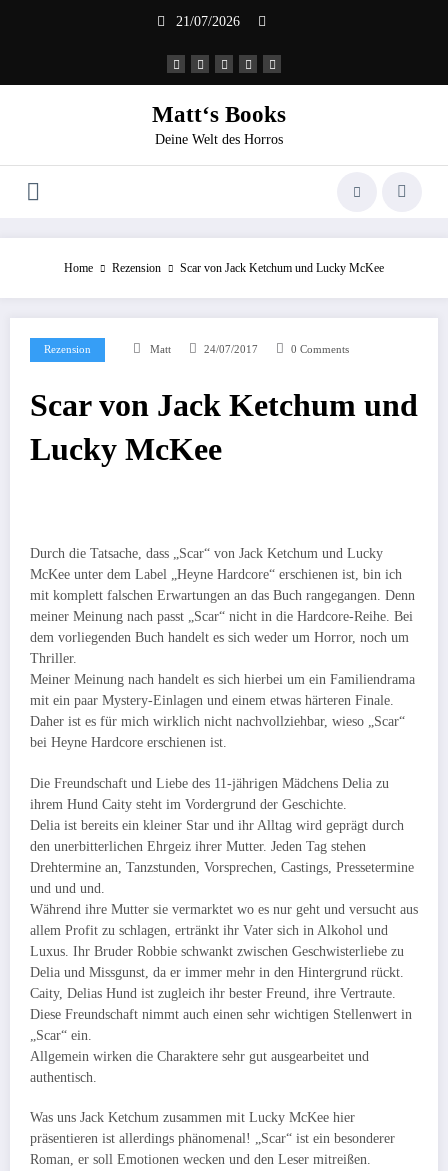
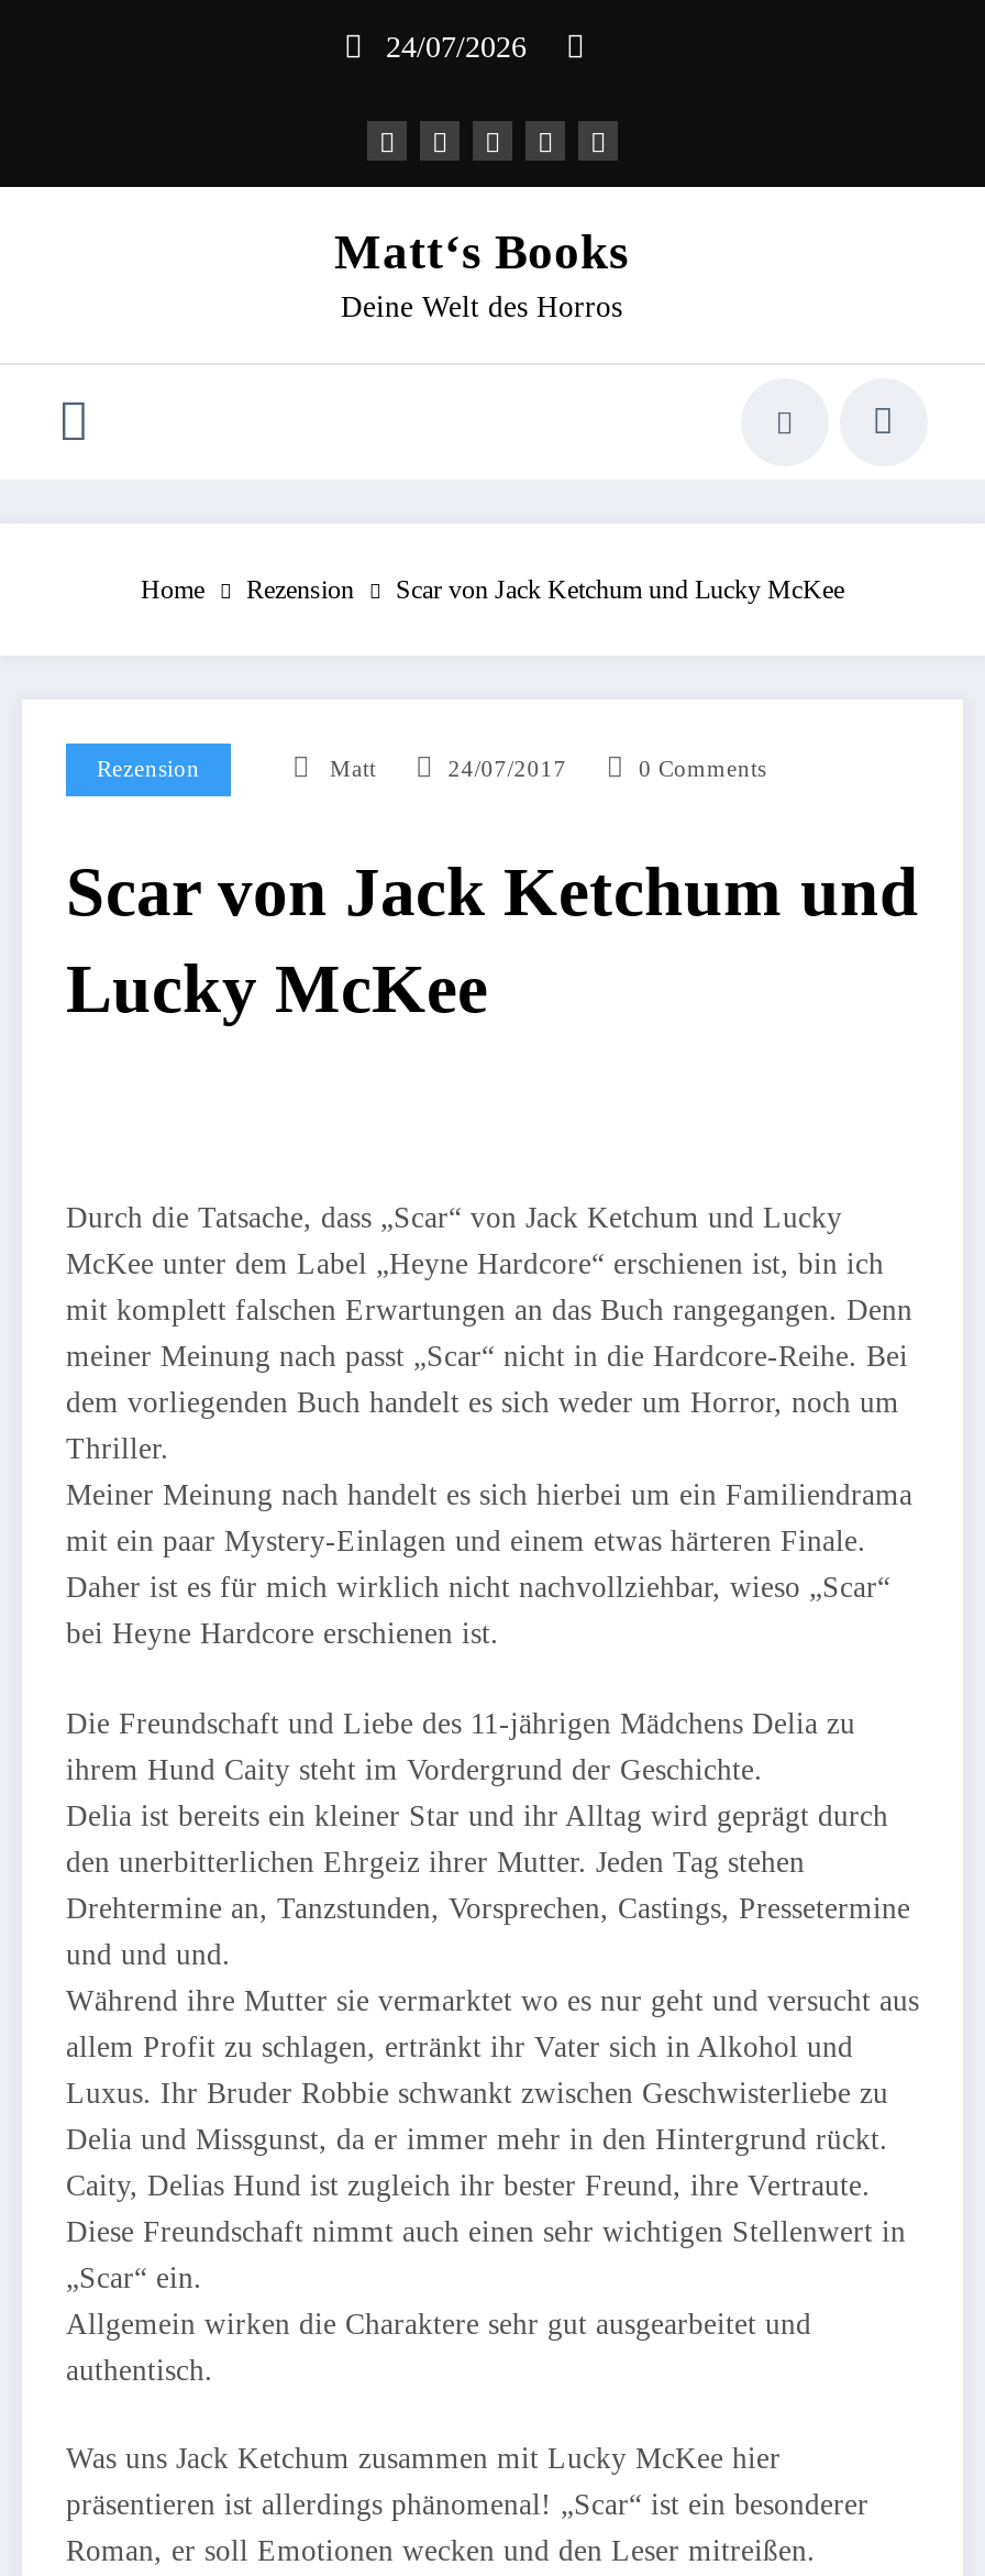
- 21/07/2026
+ 24/07/2026
